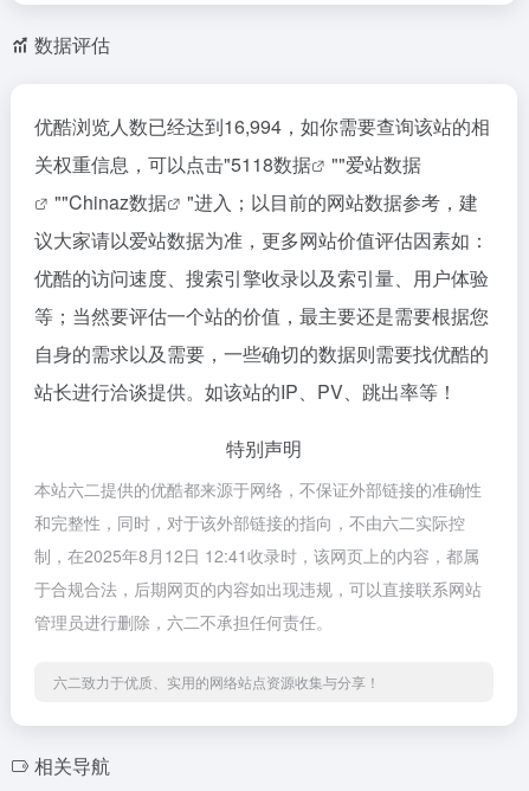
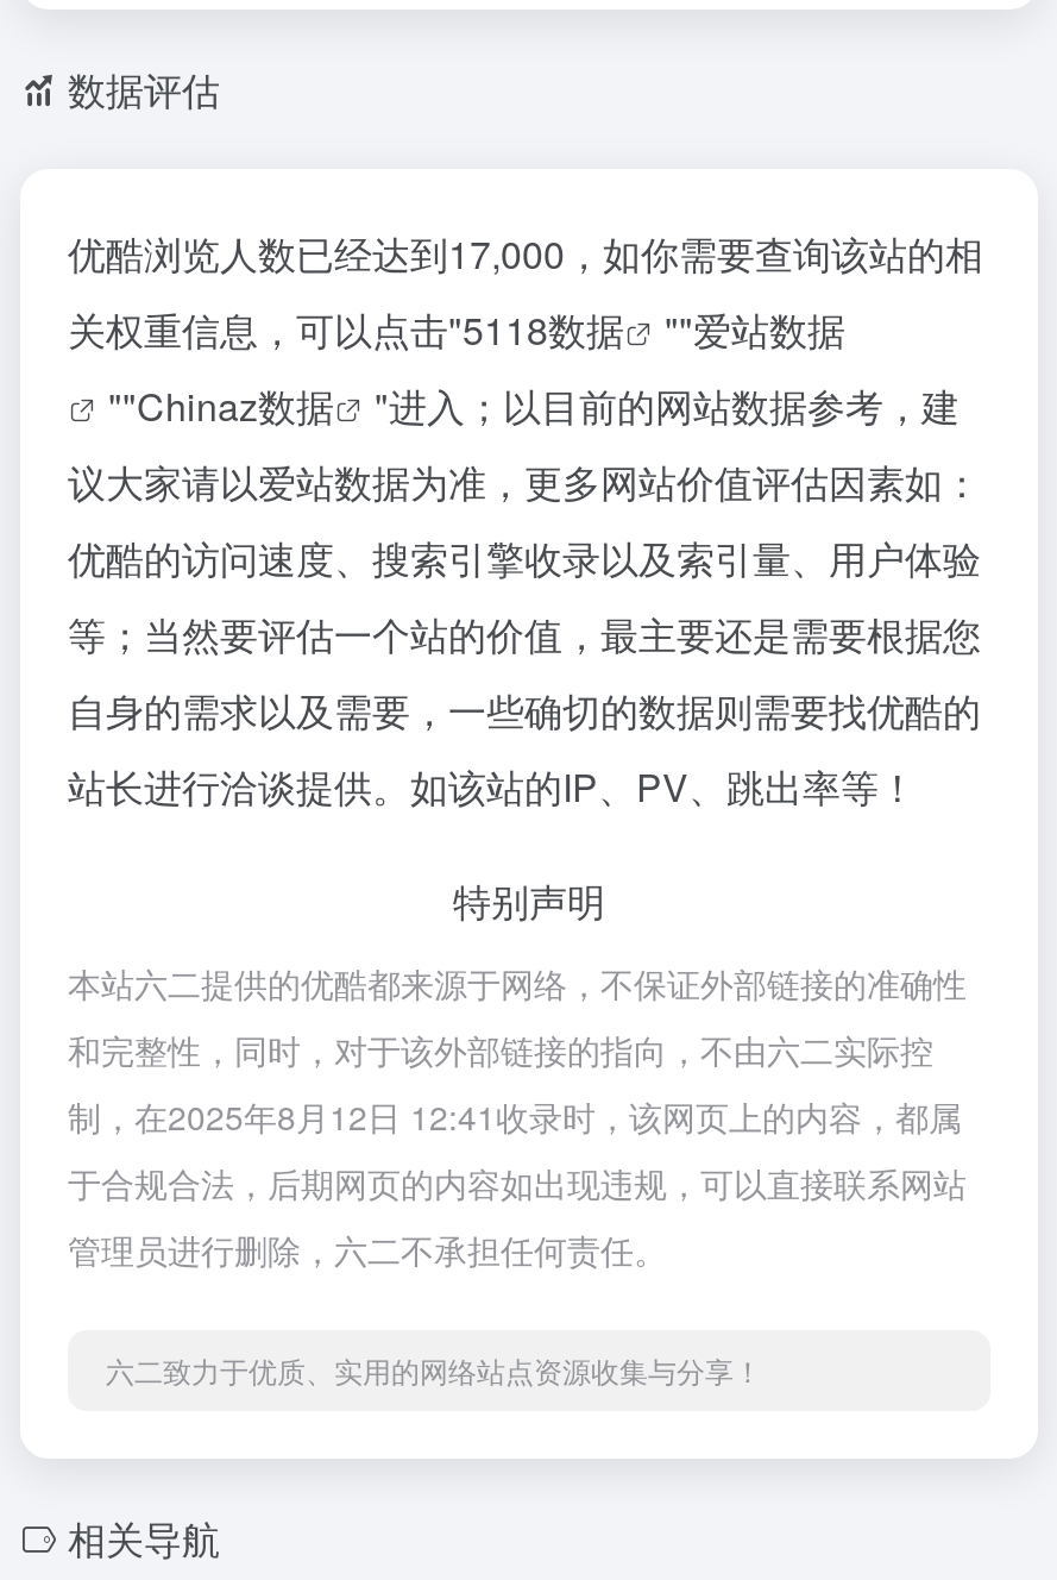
- 优酷浏览人数已经达到16,994，如你需要查询该站的相
+ 优酷浏览人数已经达到17,000，如你需要查询该站的相
